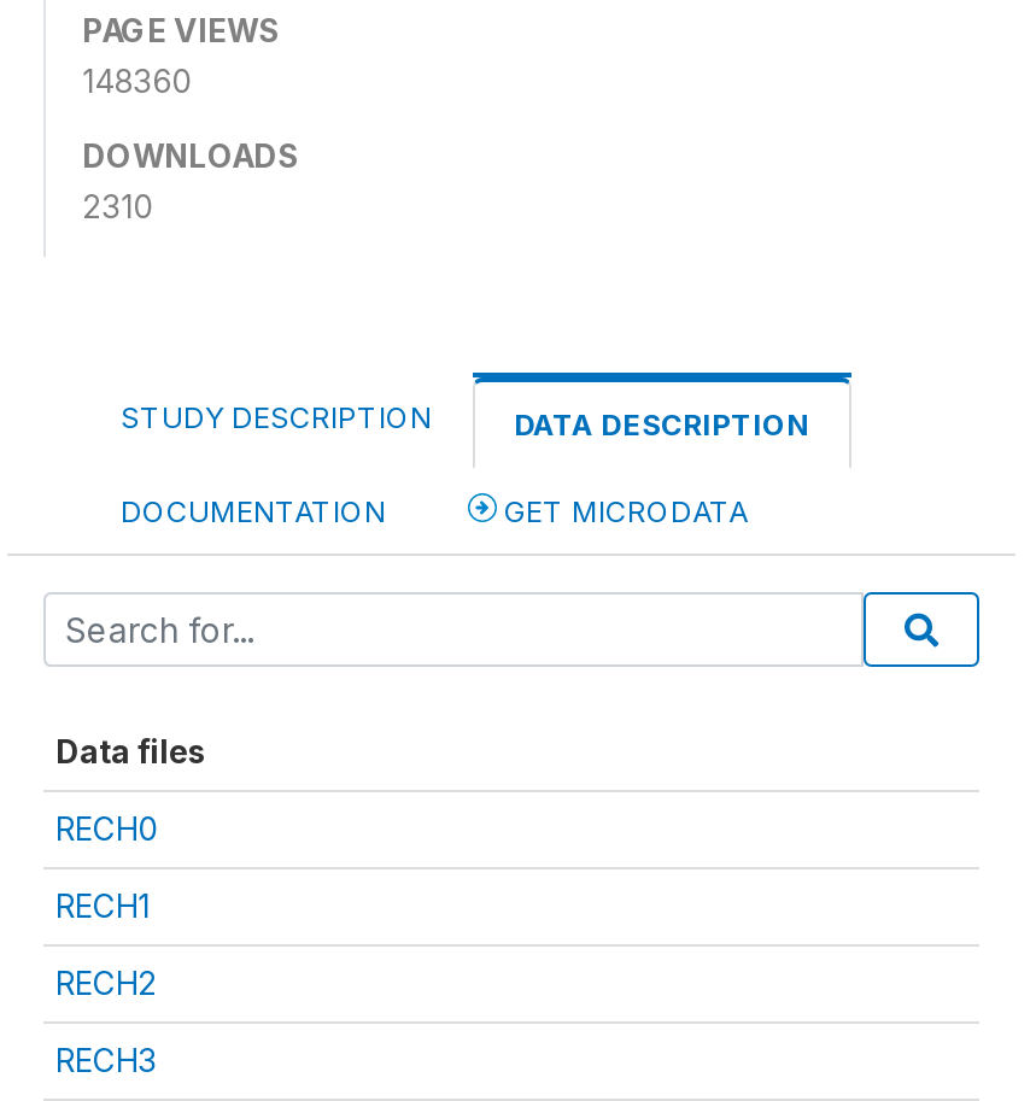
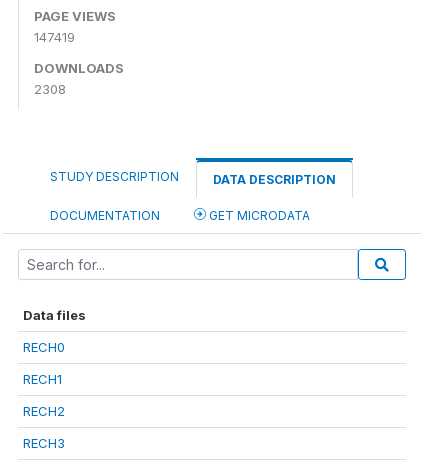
- 148360
+ 147419

- 2310
+ 2308
